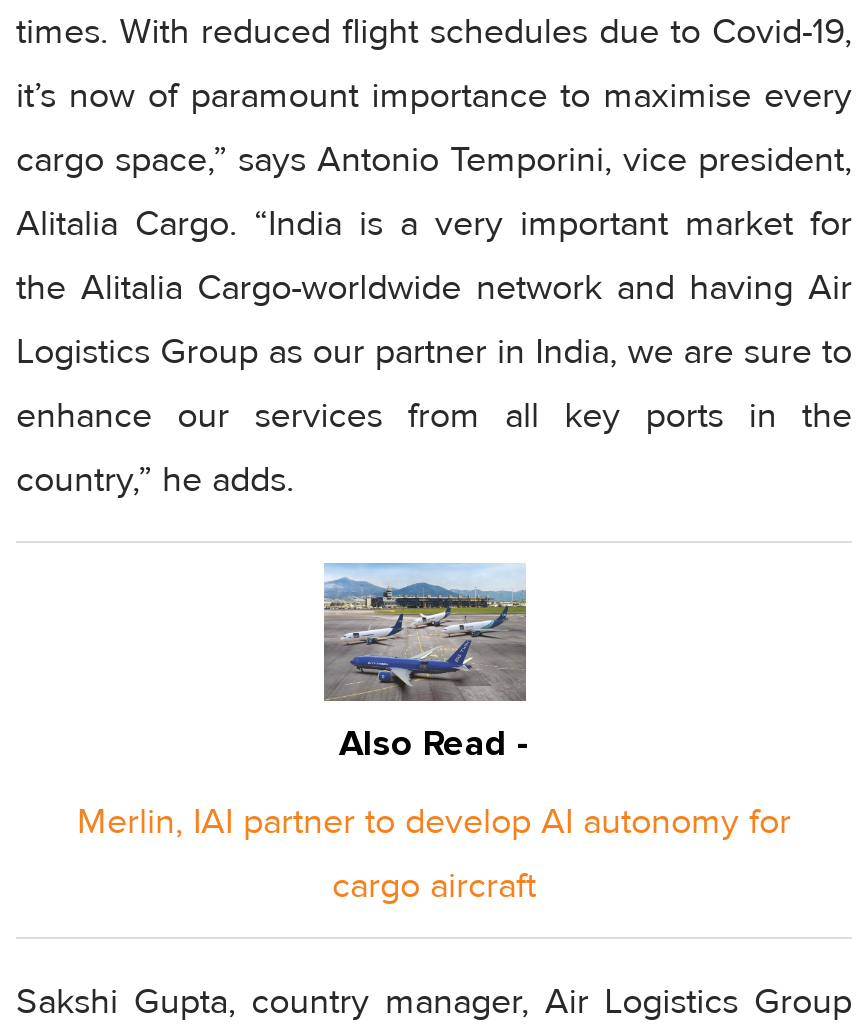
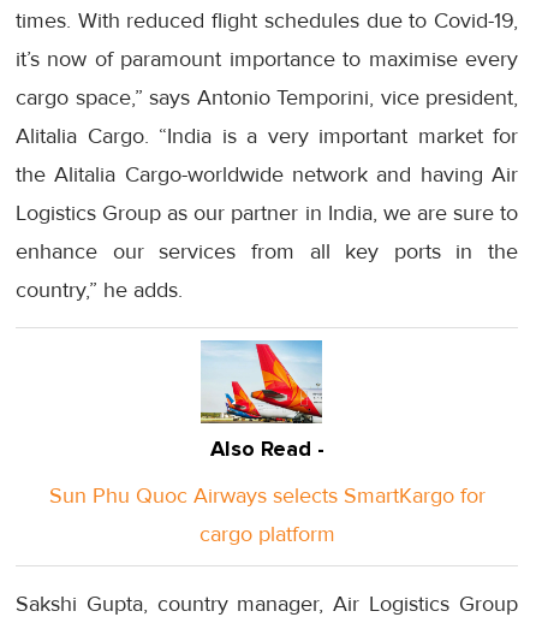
- [image]
+ [image]

- Merlin, IAI partner to develop AI autonomy for
+ Sun Phu Quoc Airways selects SmartKargo for

- cargo aircraft
+ cargo platform
